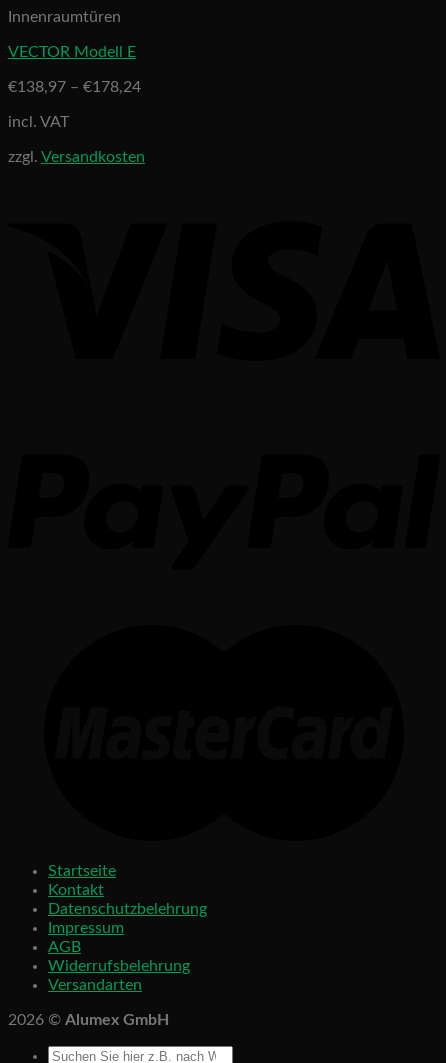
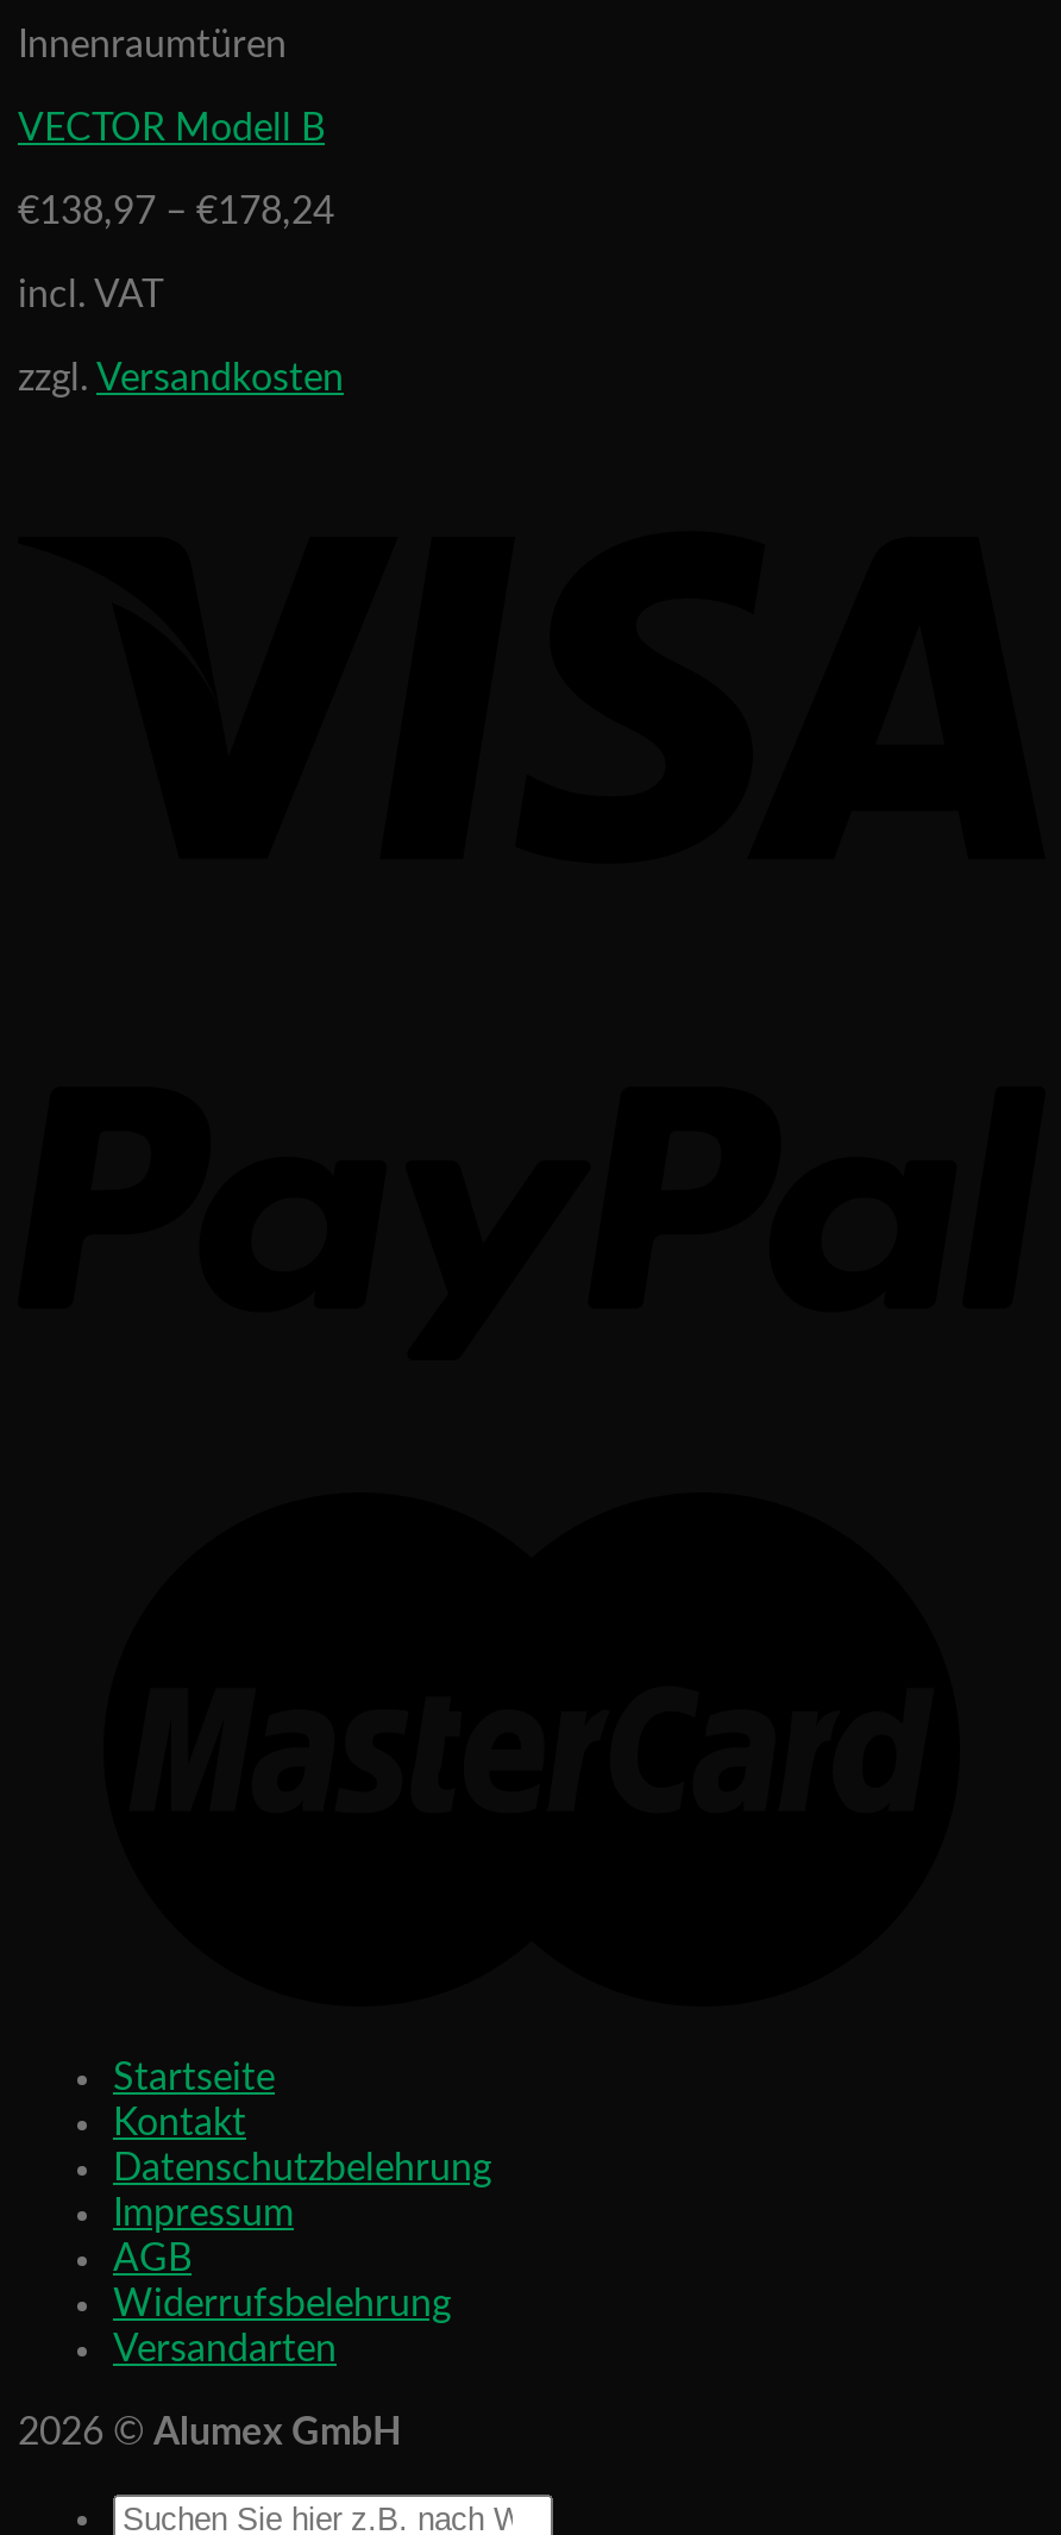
- VECTOR Modell E
+ VECTOR Modell B
